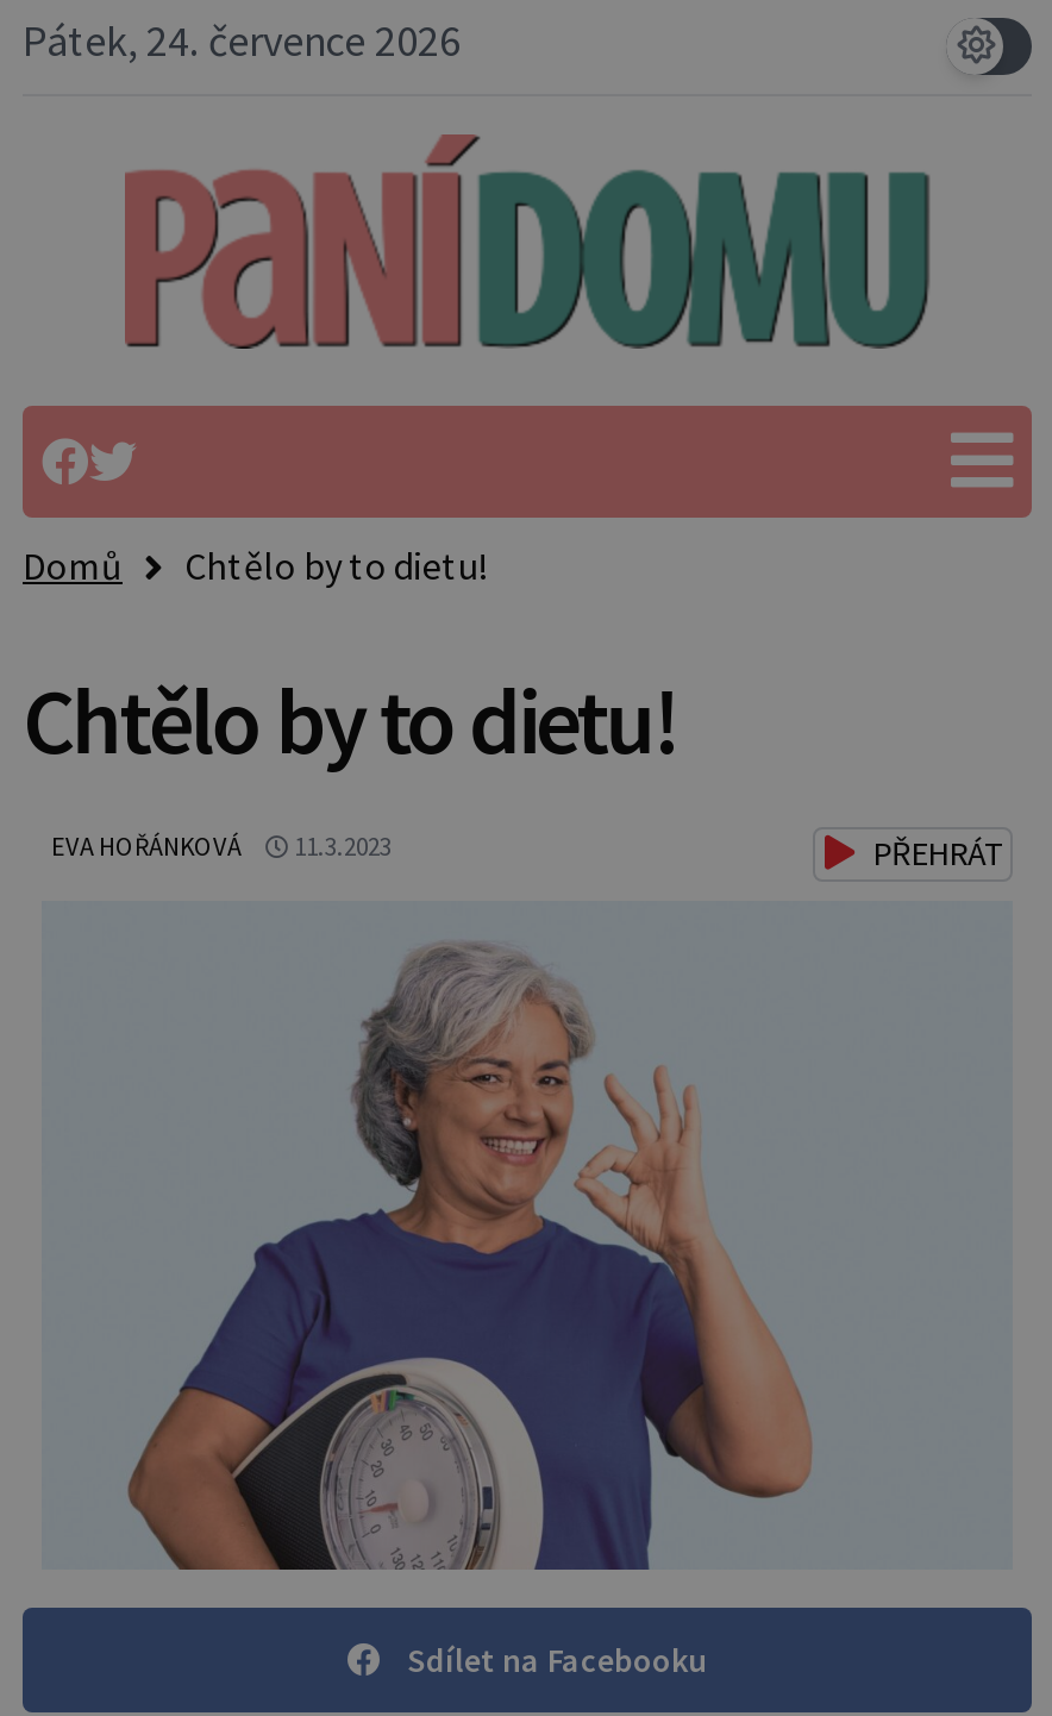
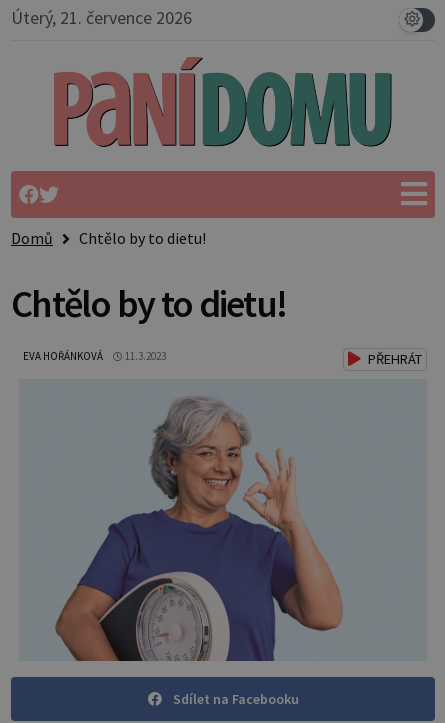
- Pátek, 24. července 2026
+ Úterý, 21. července 2026
